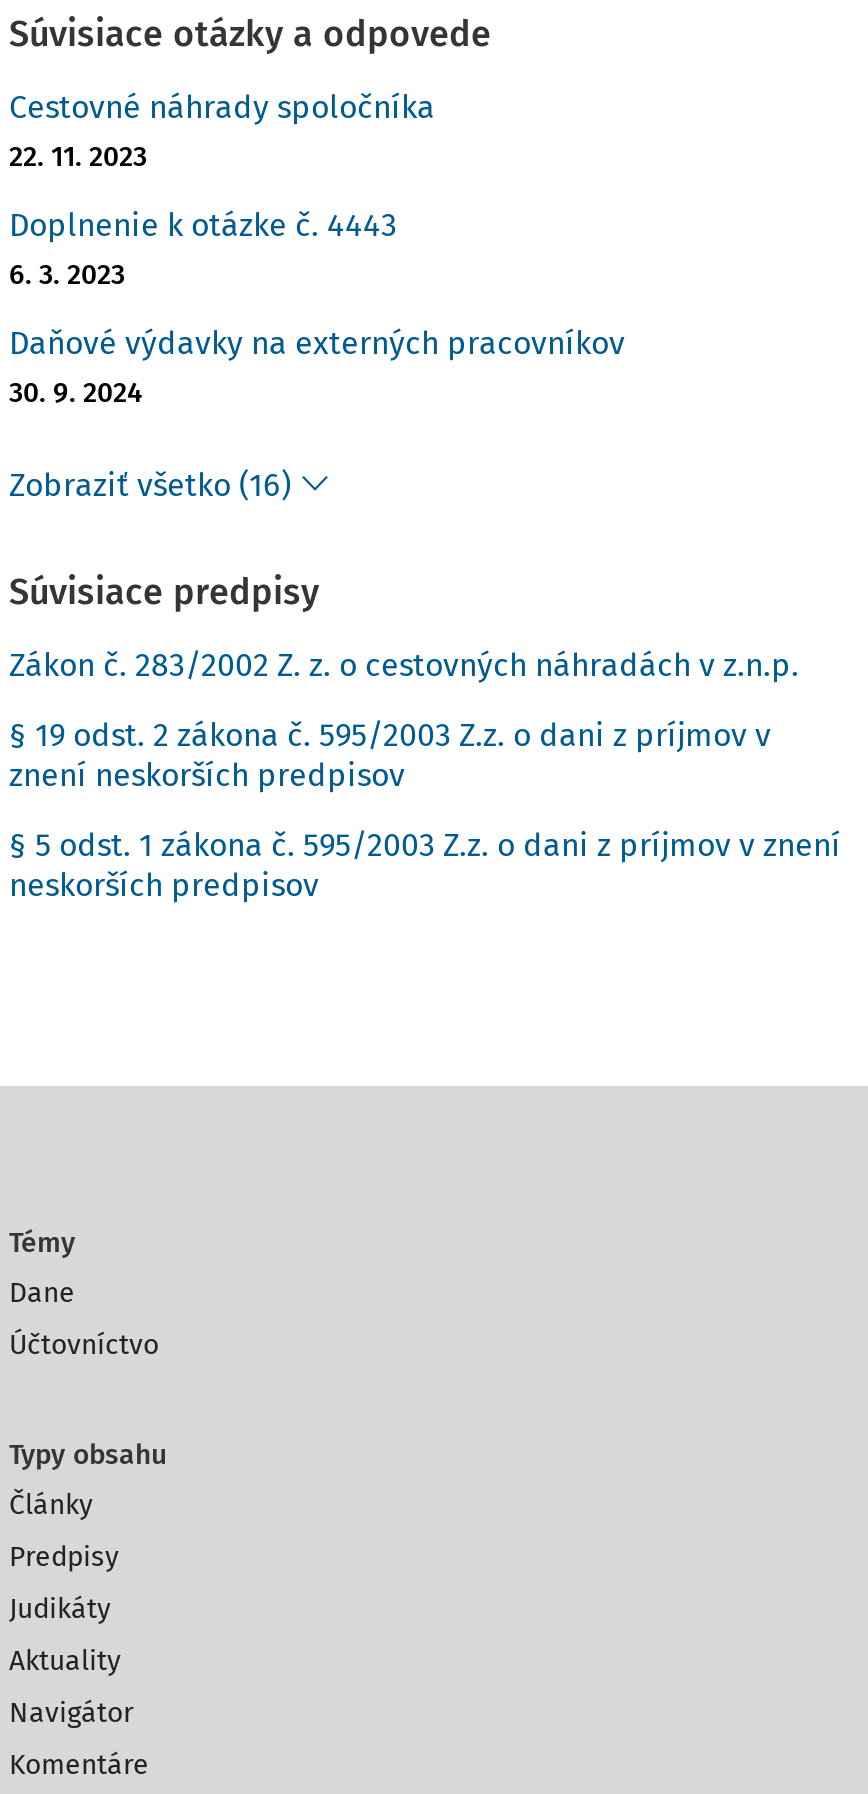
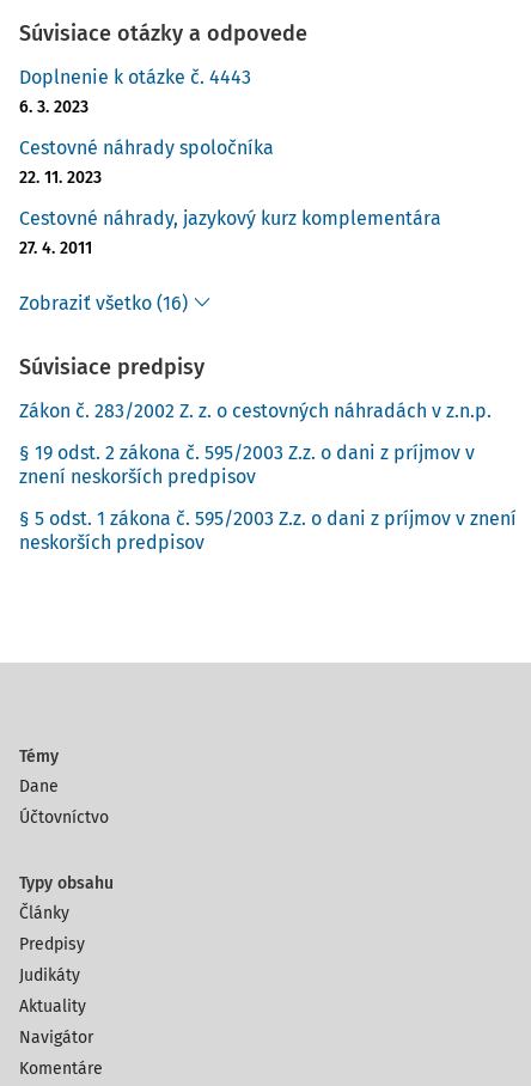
moved down: Cestovné náhrady spoločníka | 22. 11. 2023

moved up: Doplnenie k otázke č. 4443 | 6. 3. 2023

- Daňové výdavky na externých pracovníkov
- 30. 9. 2024
+ Cestovné náhrady, jazykový kurz komplementára
+ 27. 4. 2011
